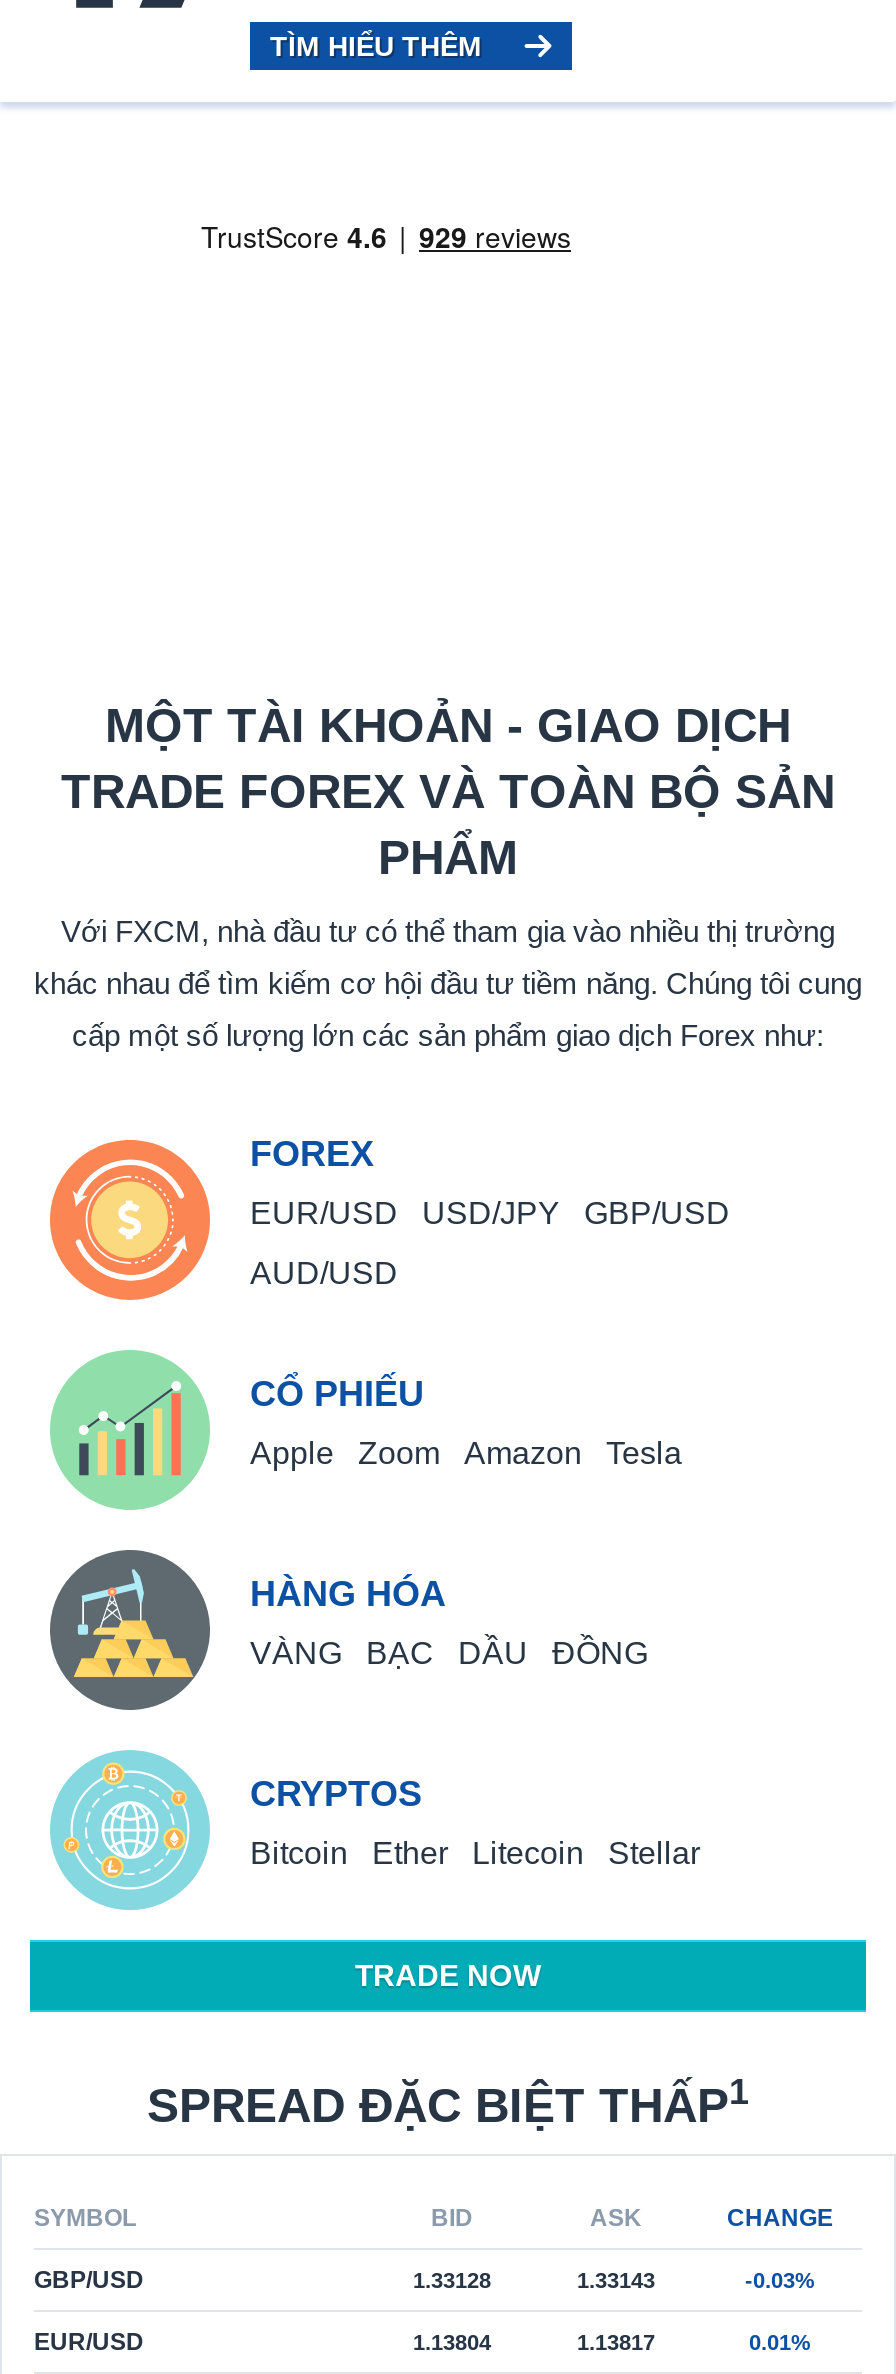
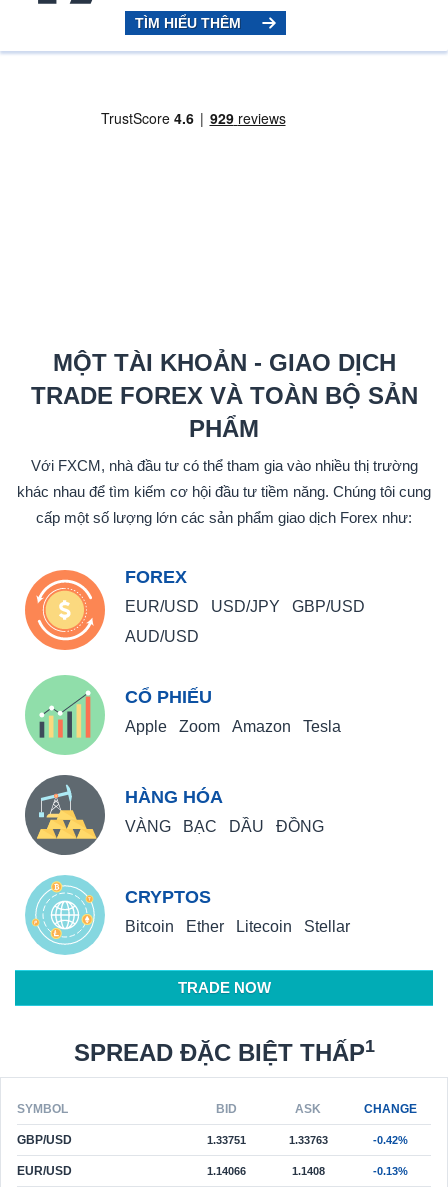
- 1.33128
+ 1.33751

- 1.33143
+ 1.33763

- -0.03%
+ -0.42%

- 1.13804
+ 1.14066

- 1.13817
+ 1.1408

- 0.01%
+ -0.13%
